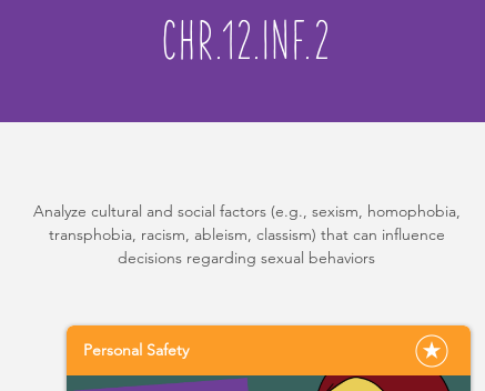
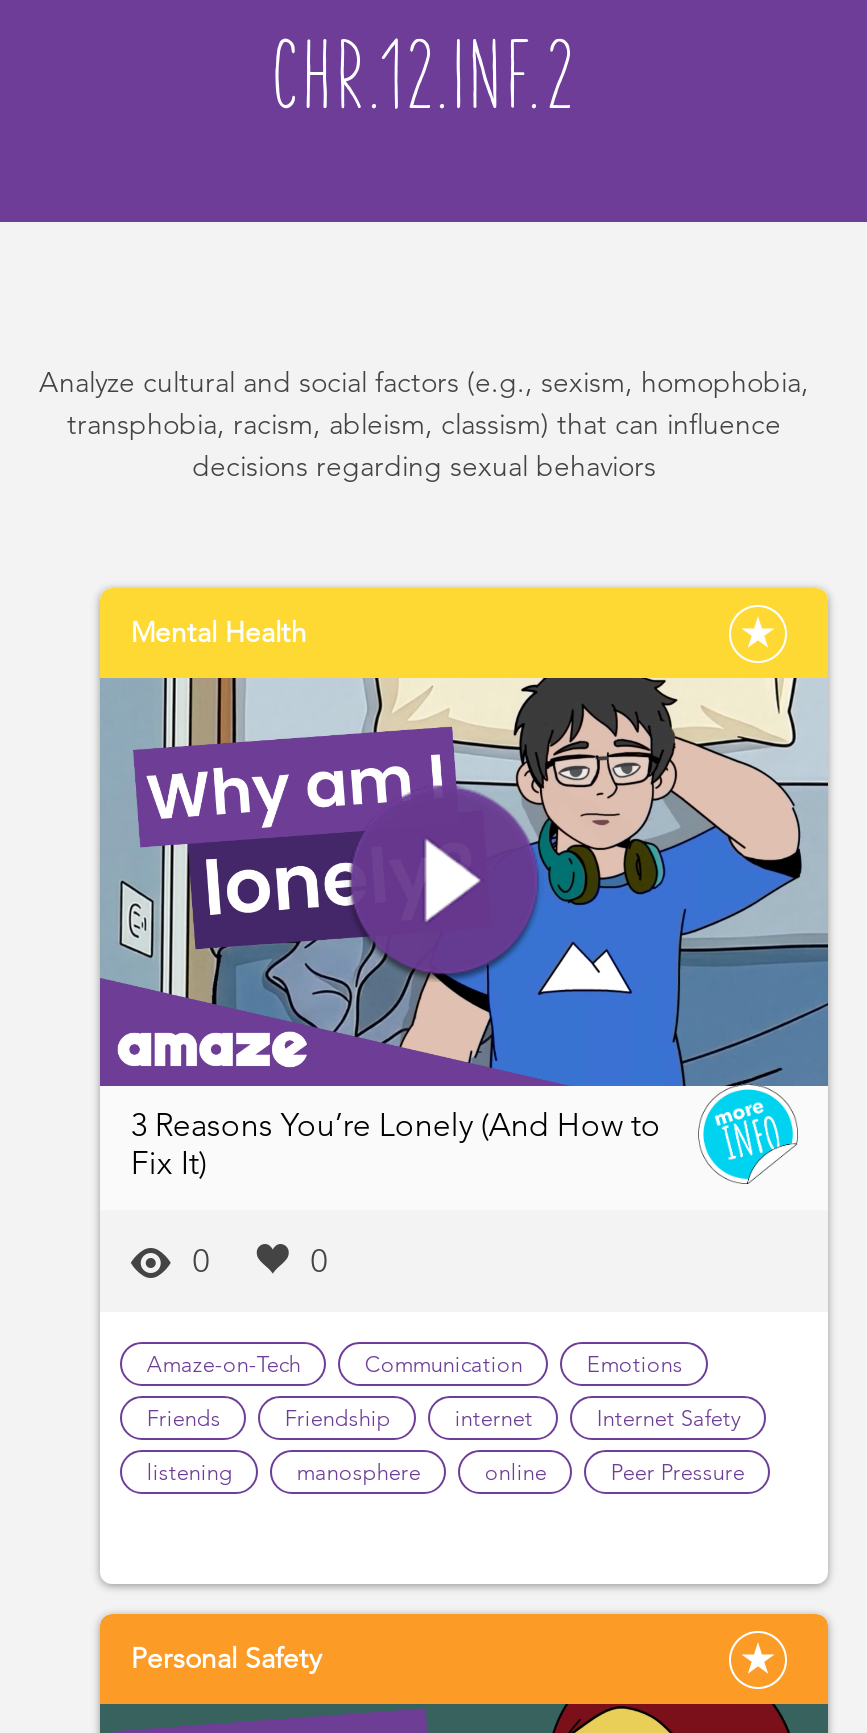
+ [image]
+ Mental Health

+ 3 Reasons You’re Lonely (And How to
+ Fix It)
+ 0
+ 0
+ Amaze-on-Tech
+ Communication
+ Emotions
+ Friends
+ Friendship
+ internet
+ Internet Safety
+ listening
+ manosphere
+ online
+ Peer Pressure
